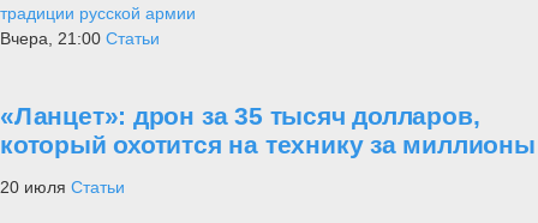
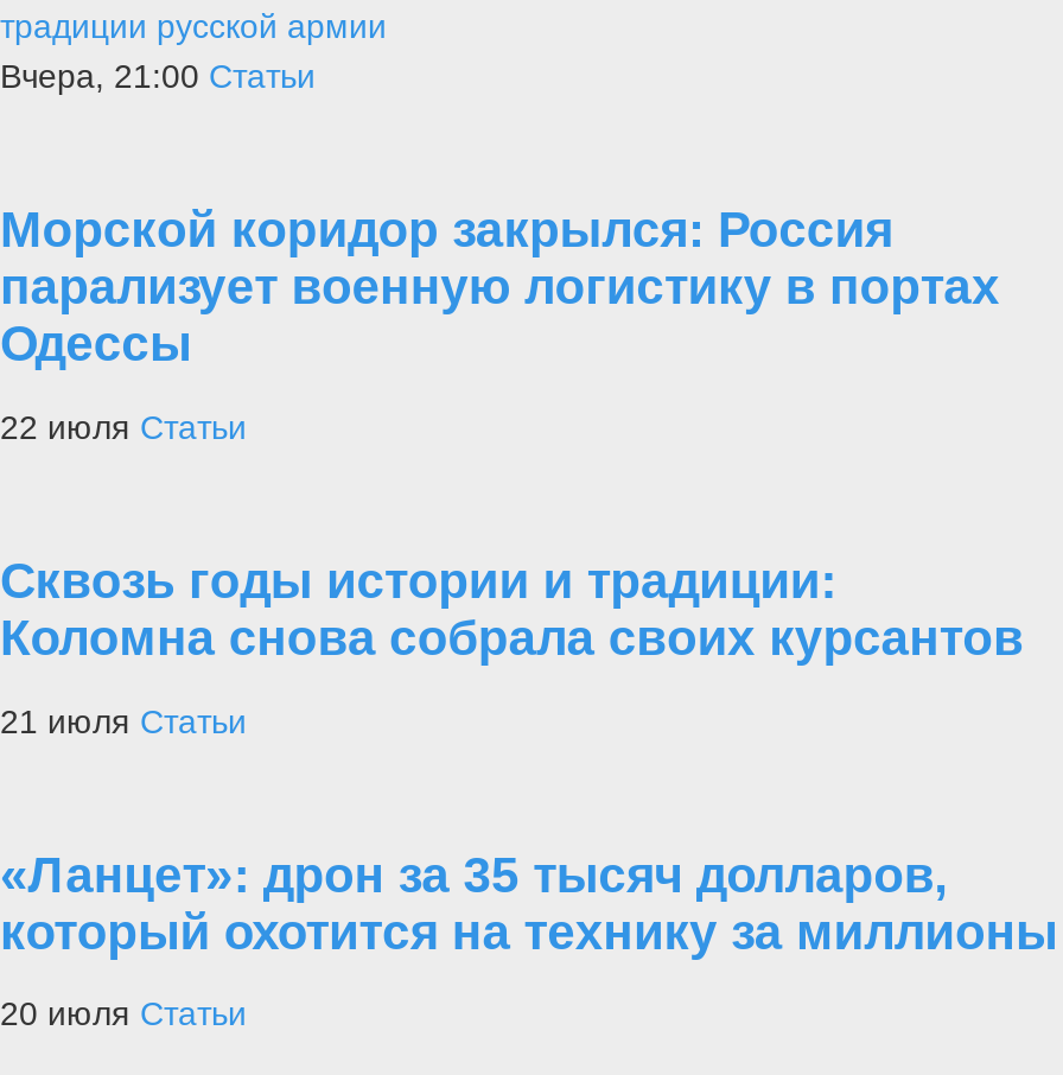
+ Морской коридор закрылся: Россия
+ парализует военную логистику в портах
+ Одессы
+ 22 июля Статьи
+ Сквозь годы истории и традиции:
+ Коломна снова собрала своих курсантов
+ 21 июля Статьи
